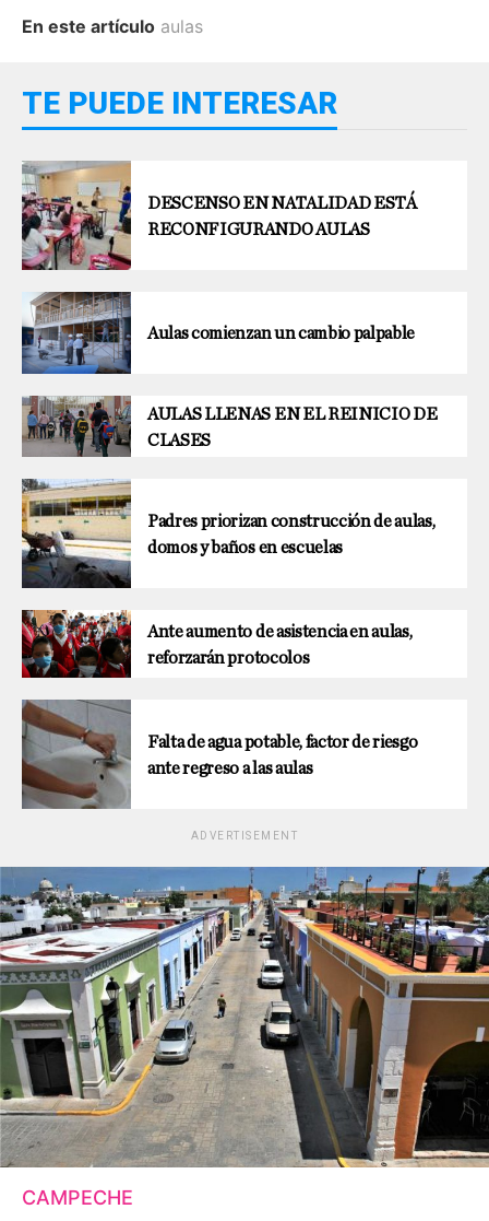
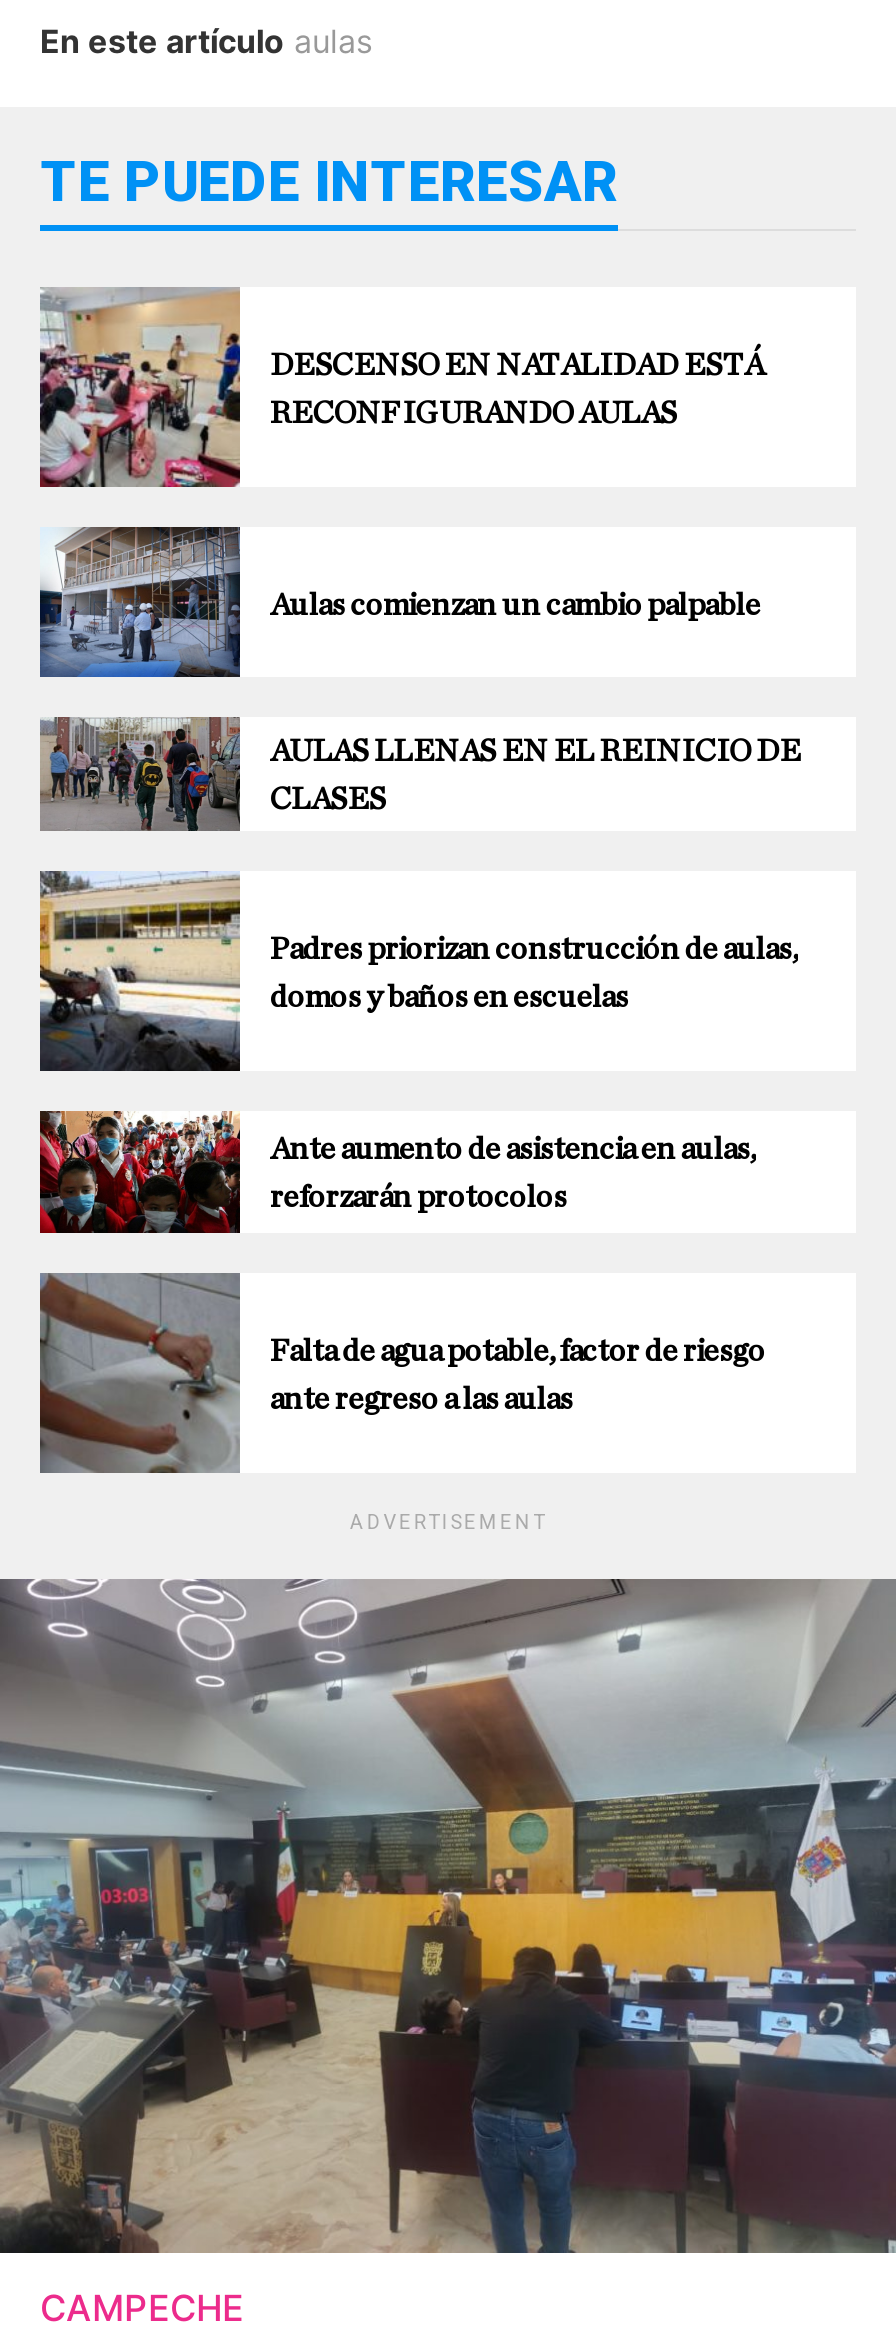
- [image]
+ [image]
